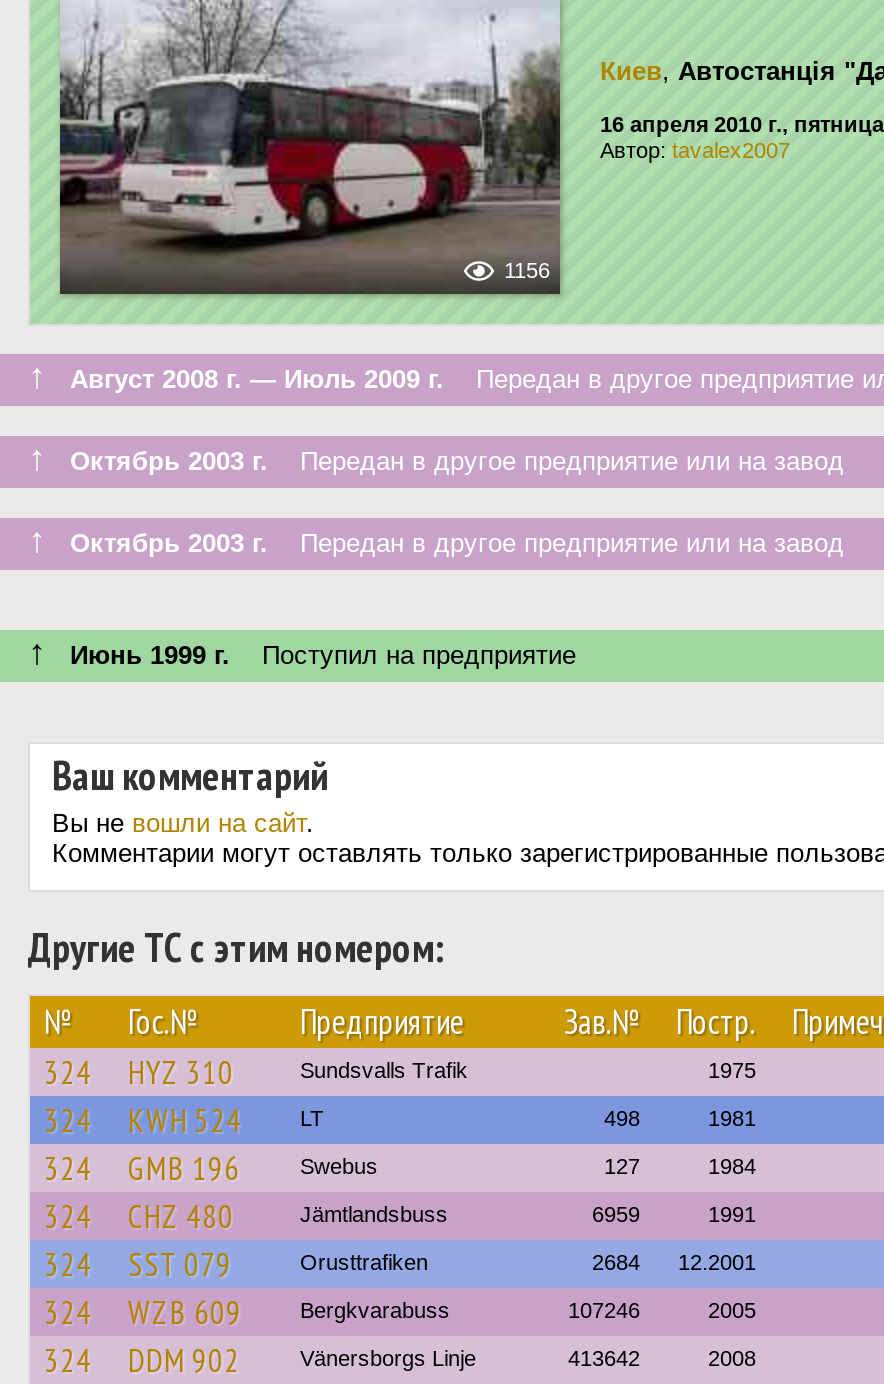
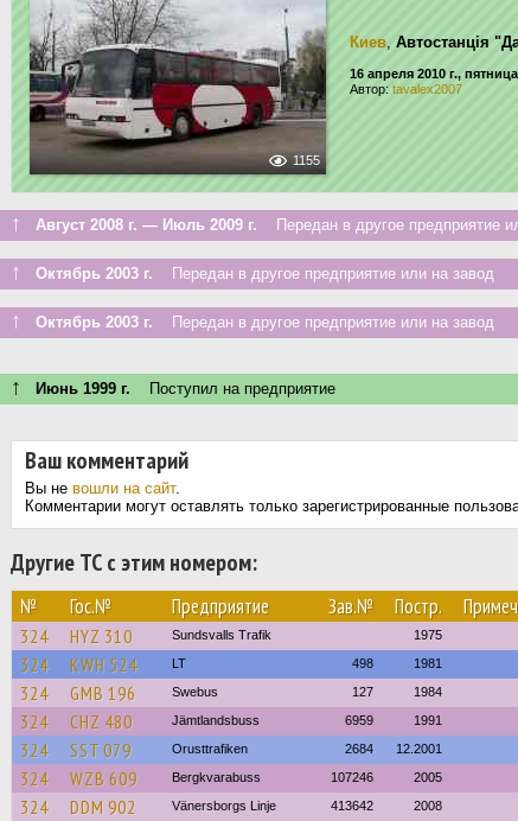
- 1156
+ 1155
